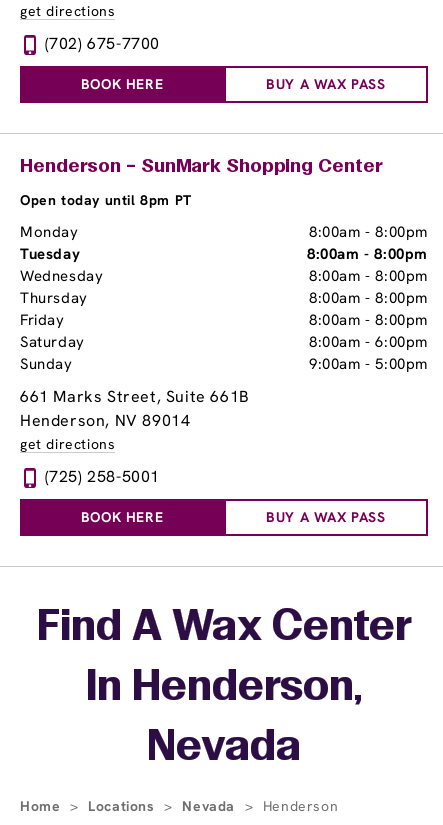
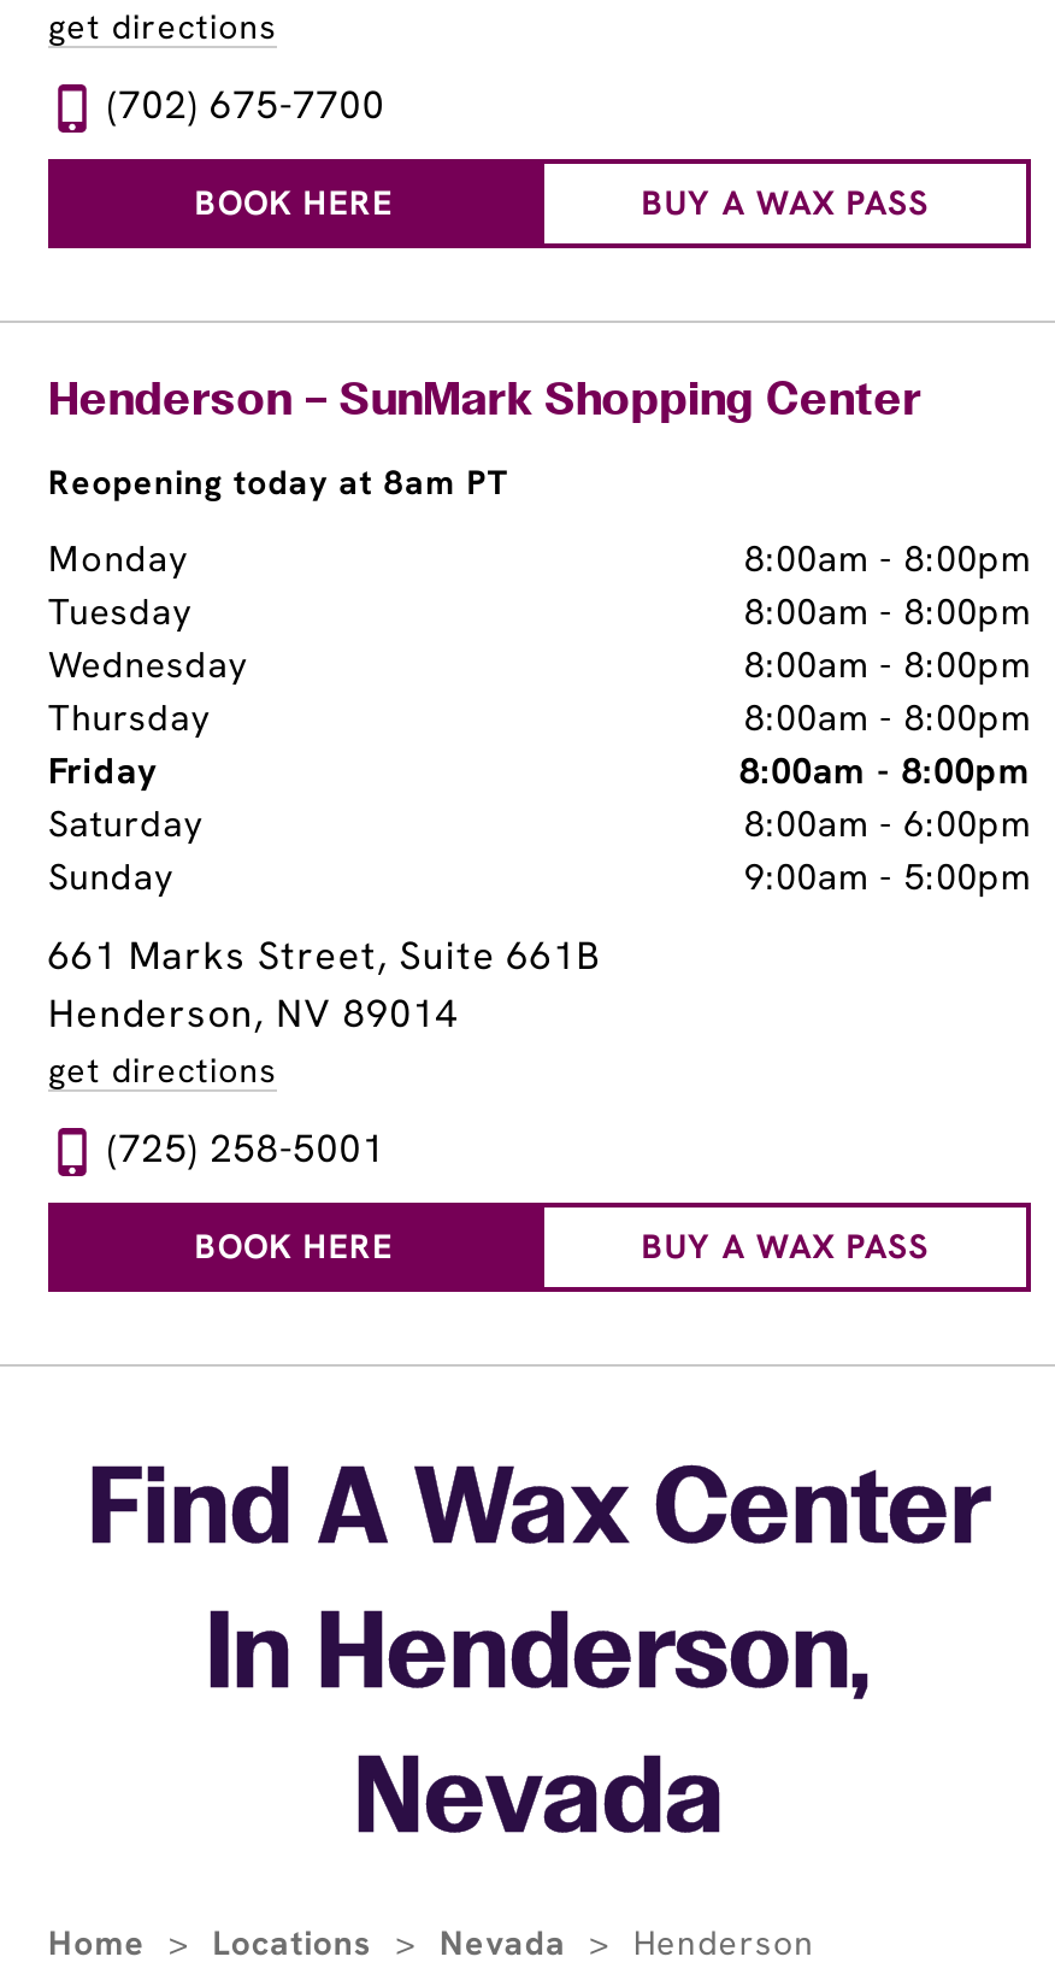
- Open today until 8pm PT
+ Reopening today at 8am PT
